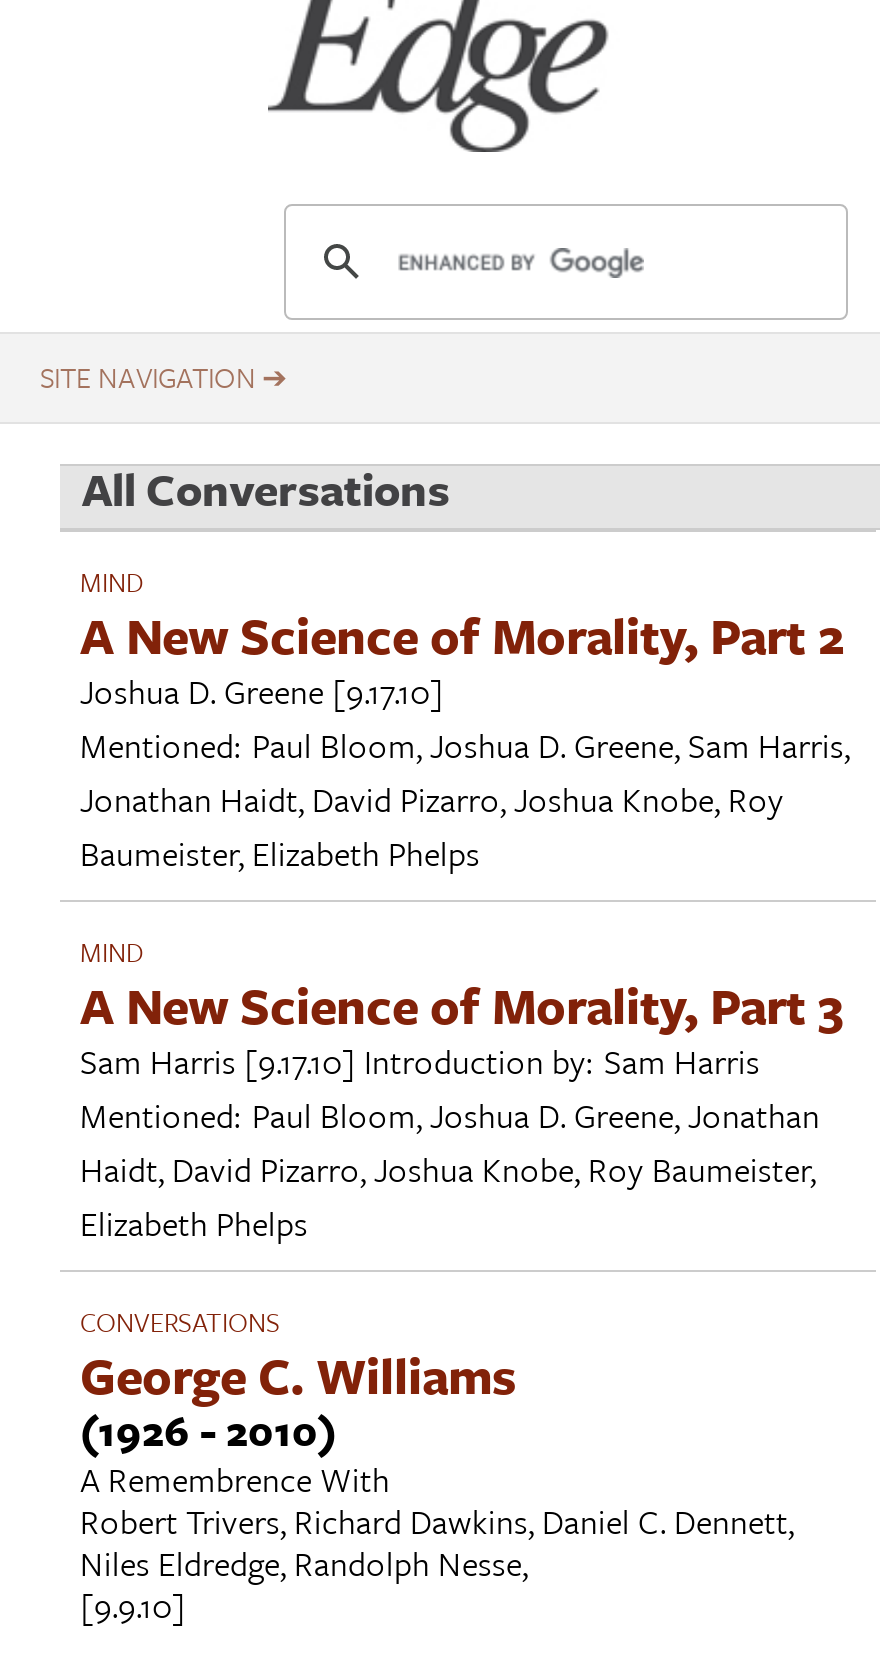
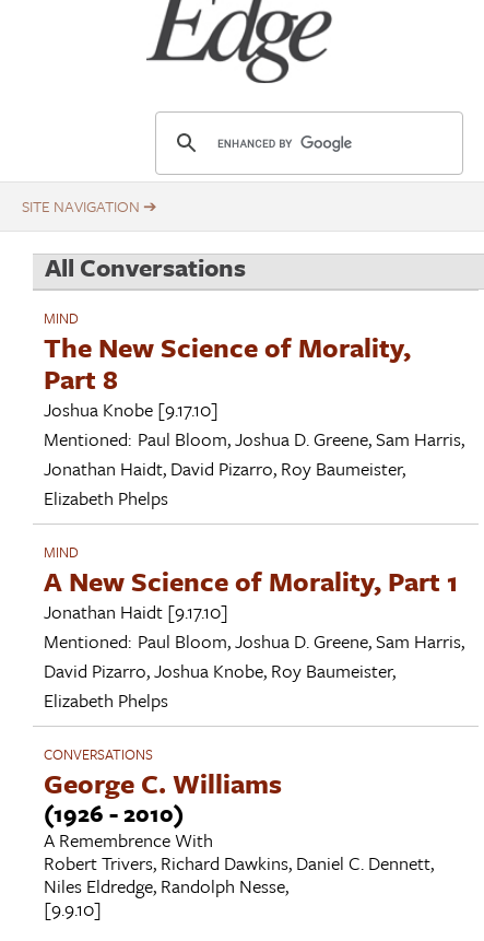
- A New Science of Morality, Part 2
- Joshua D. Greene [9.17.10]
+ The New Science of Morality,
+ Part 8
+ Joshua Knobe [9.17.10]

- Jonathan Haidt, David Pizarro,Joshua Knobe, Roy
- Baumeister, Elizabeth Phelps
+ Jonathan Haidt, David Pizarro, Roy Baumeister,
+ Elizabeth Phelps

- A New Science of Morality, Part 3
- Sam Harris [9.17.10] Introduction by: Sam Harris
- Mentioned: Paul Bloom,Joshua D. Greene,Jonathan
- Haidt, David Pizarro,Joshua Knobe, Roy Baumeister,
+ A New Science of Morality, Part 1
+ Jonathan Haidt [9.17.10]
+ Mentioned: Paul Bloom,Joshua D. Greene, Sam Harris,
+ David Pizarro,Joshua Knobe, Roy Baumeister,
